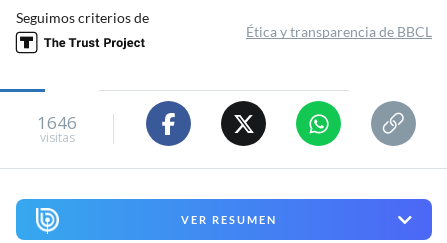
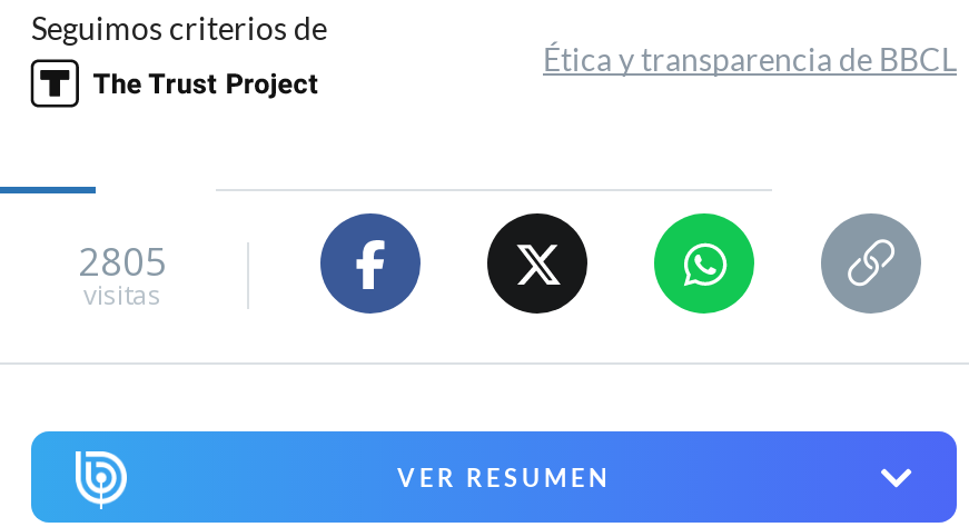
- 1646
+ 2805
